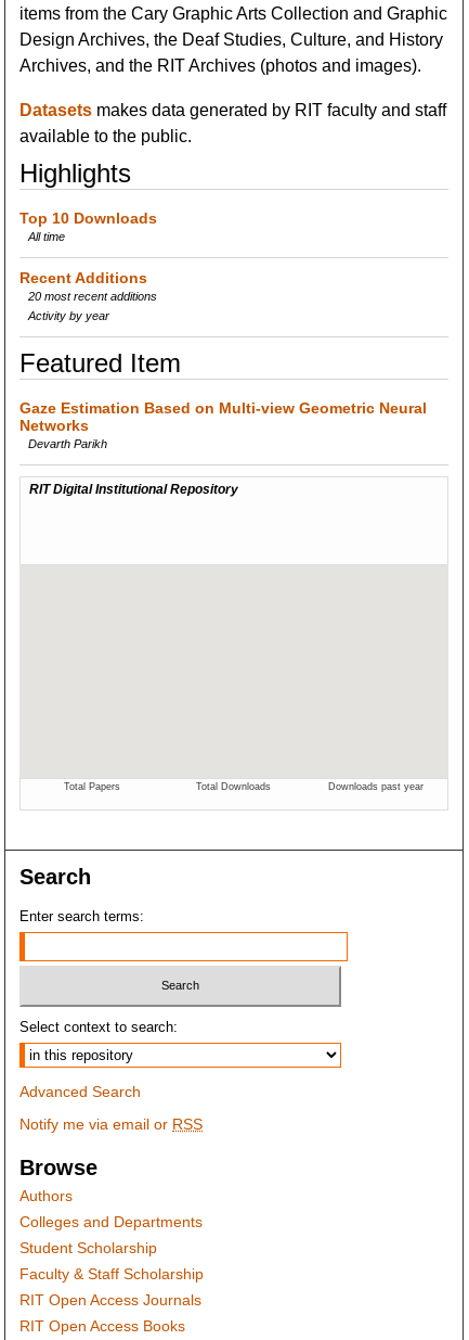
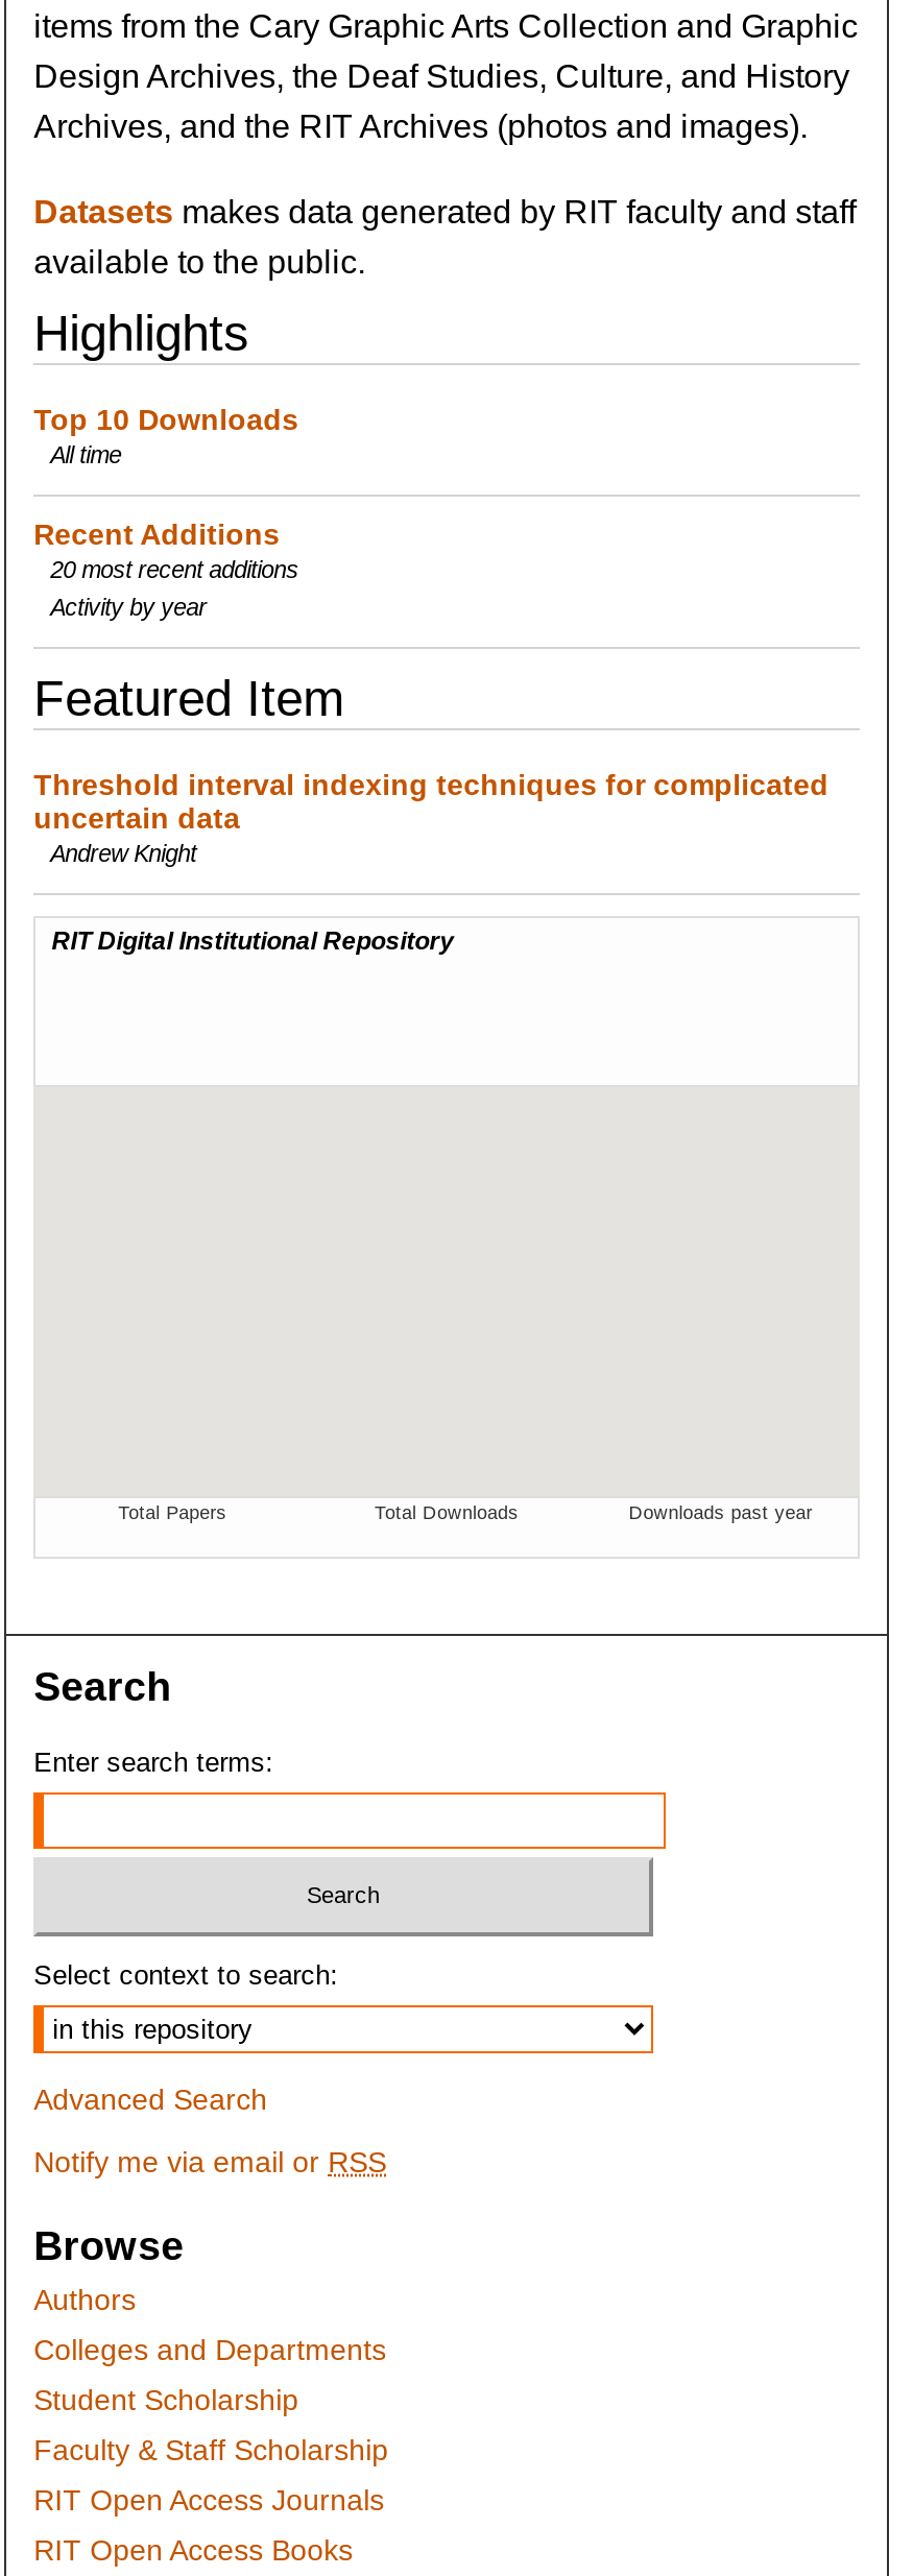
- Gaze Estimation Based on Multi-view Geometric Neural
- Networks
- Devarth Parikh
+ Threshold interval indexing techniques for complicated
+ uncertain data
+ Andrew Knight
